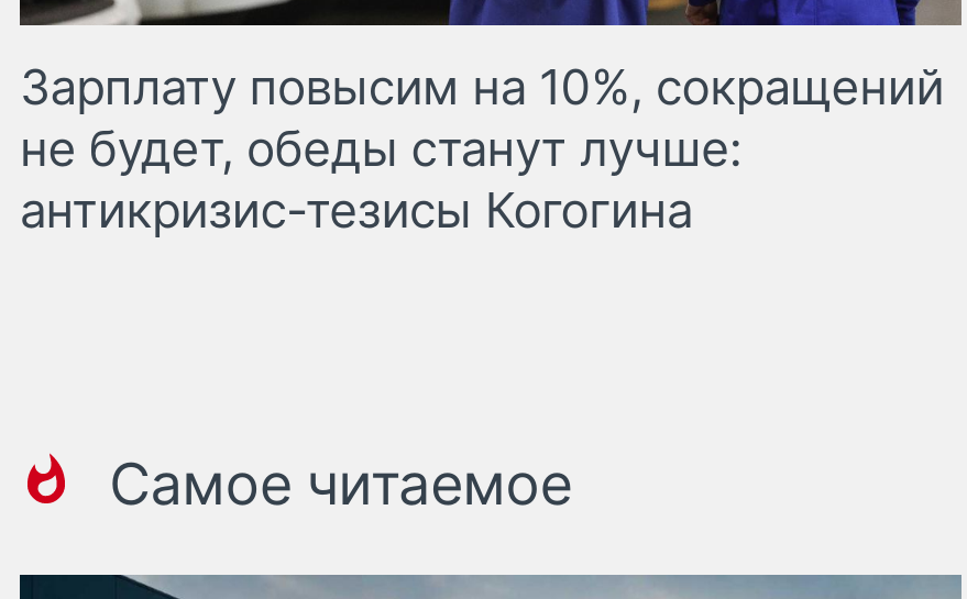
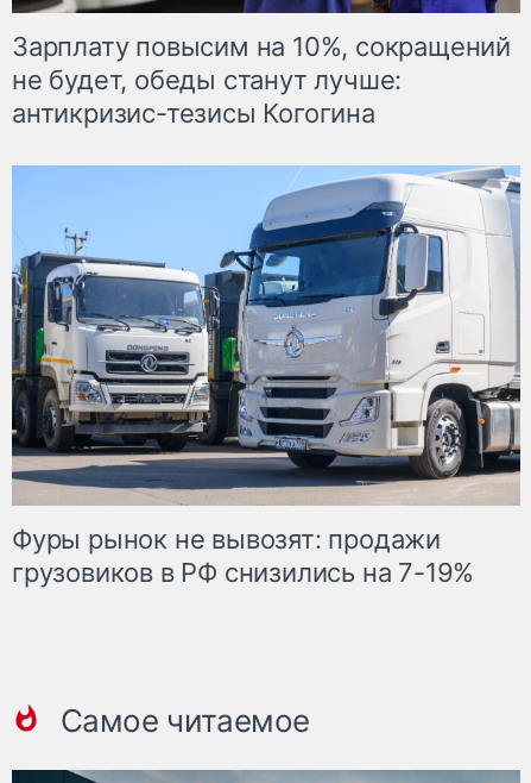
+ [image]
+ Фуры рынок не вывозят: продажи
+ грузовиков в РФ снизились на 7-19%
